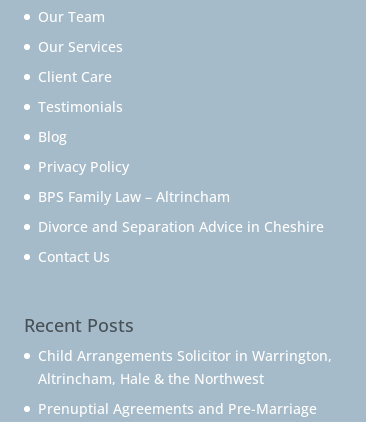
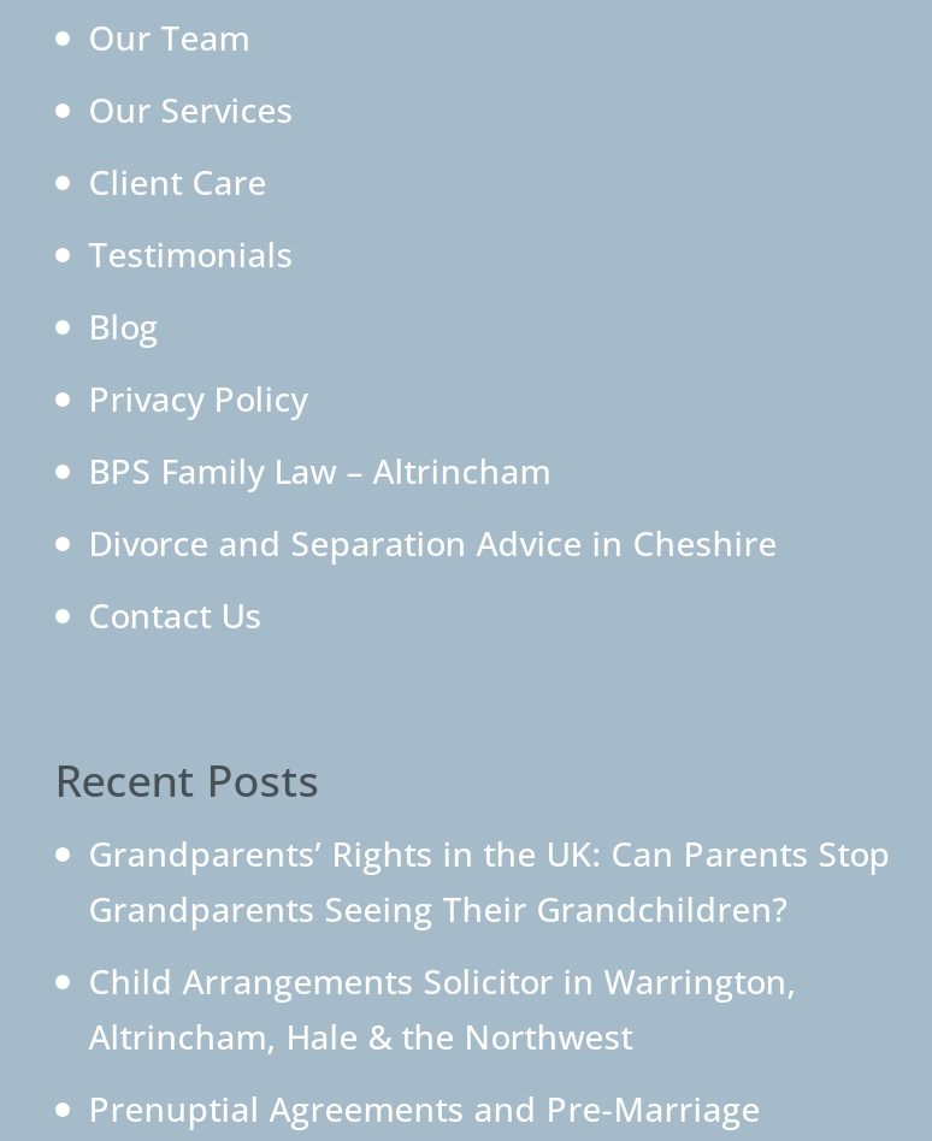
+ Grandparents’ Rights in the UK: Can Parents Stop
+ Grandparents Seeing Their Grandchildren?
